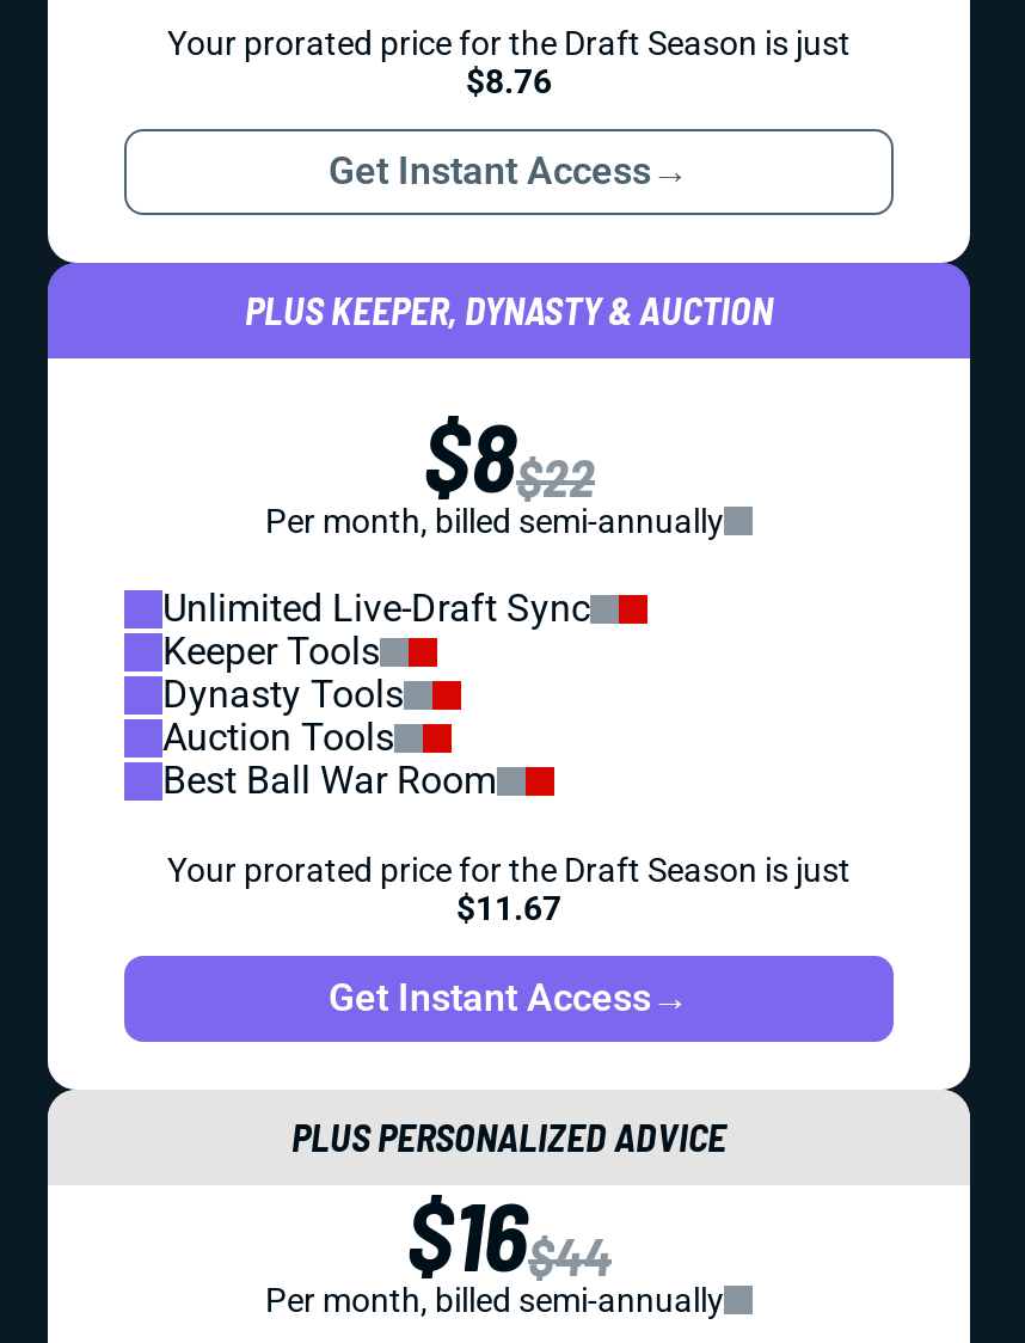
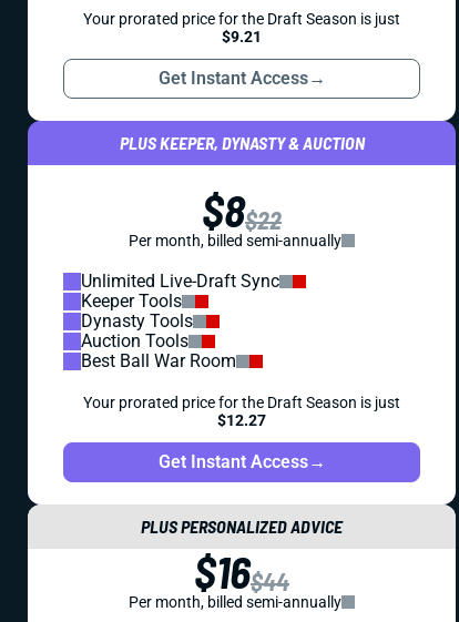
- $8.76
+ $9.21

- $11.67
+ $12.27
